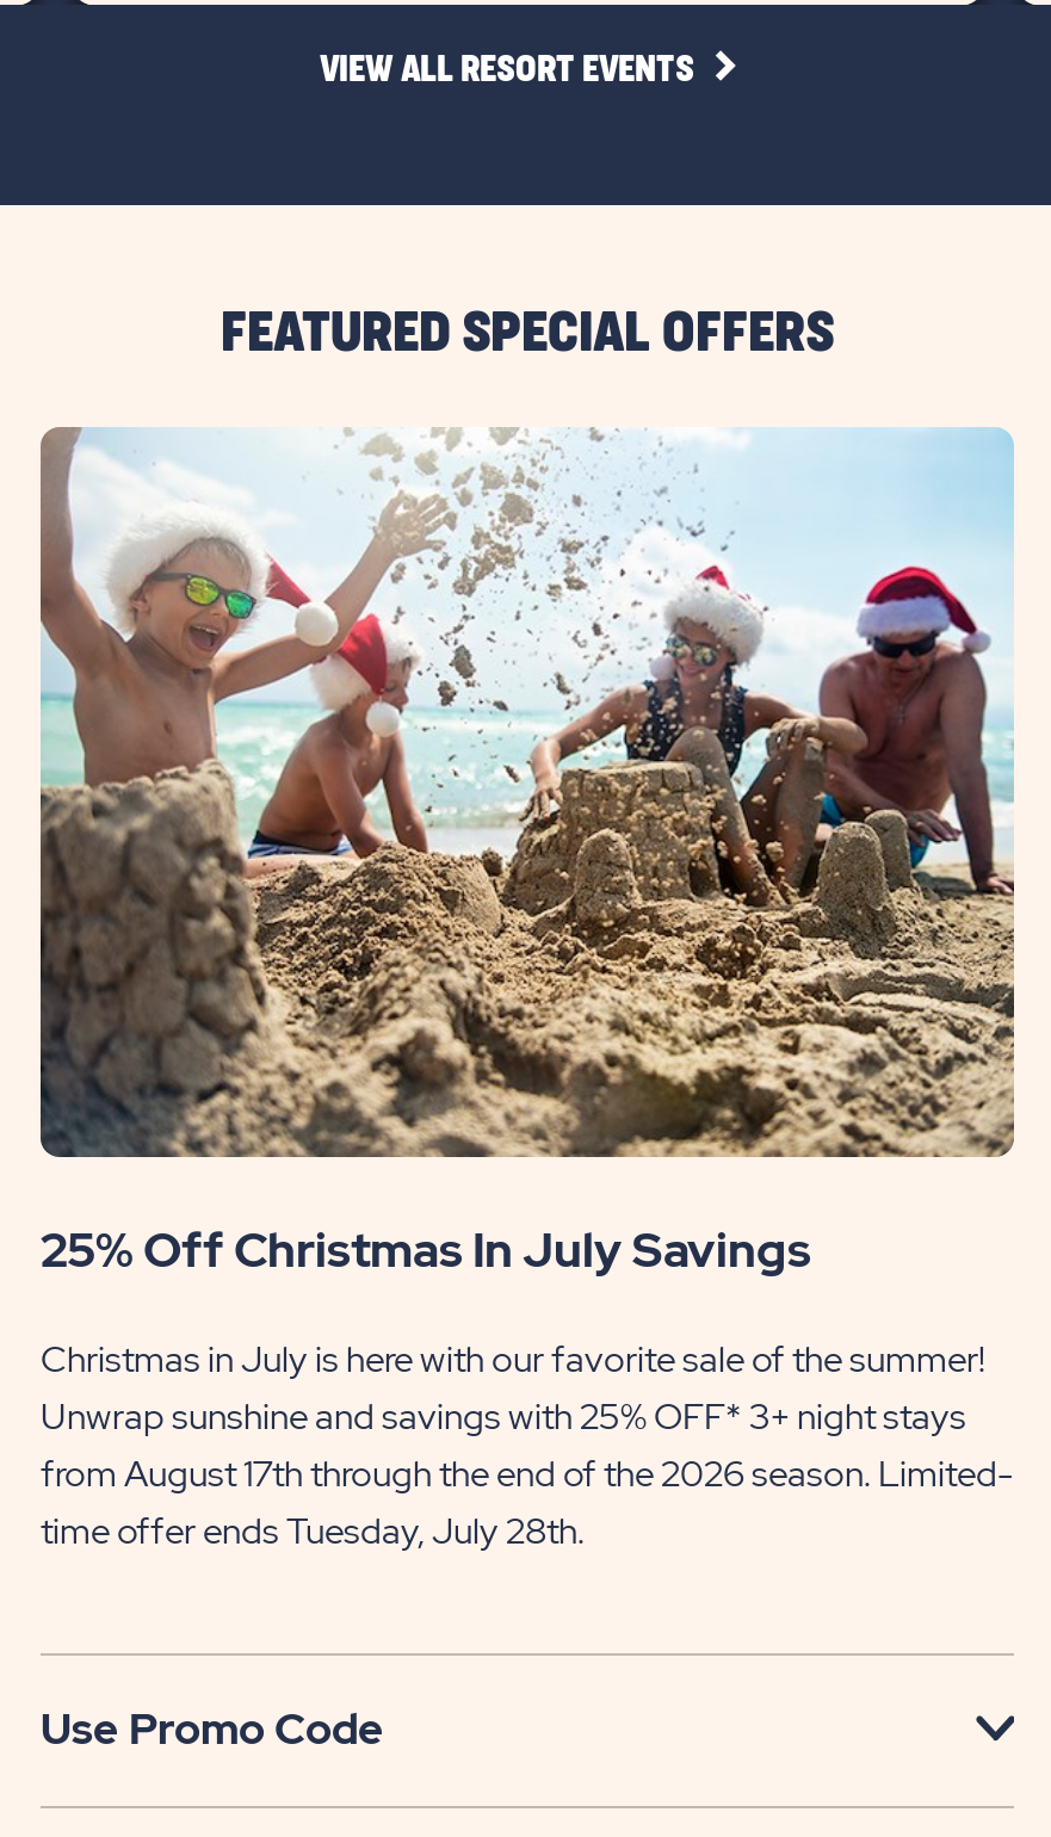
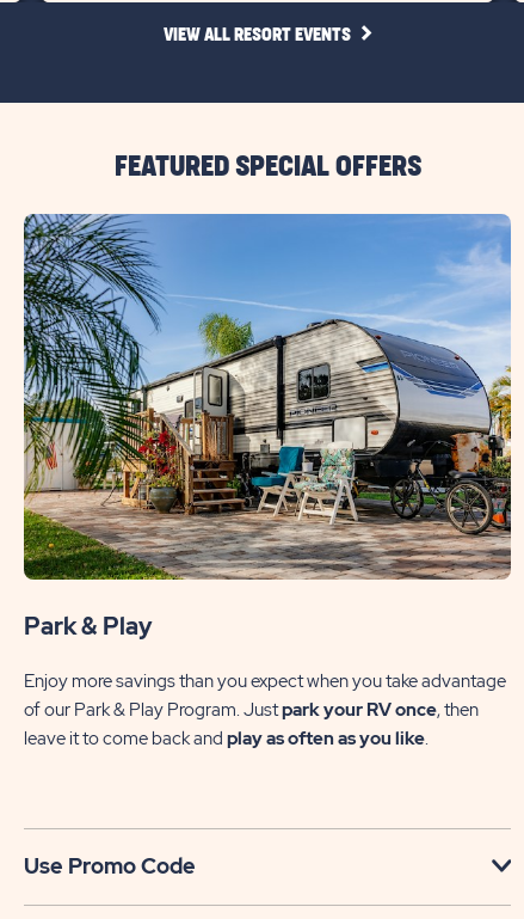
- [image]
- 25% Off Christmas In July Savings
+ [image]
+ Park & Play

- Christmas in July is here with our favorite sale of the summer!
- Unwrap sunshine and savings with 25% OFF* 3+ night stays
- from August 17th through the end of the 2026 season. Limited-
- time offer ends Tuesday, July 28th.
+ Enjoy more savings than you expect when you take advantage
+ of our Park & Play Program. Just park your RV once, then
+ leave it to come back and play as often as you like.
